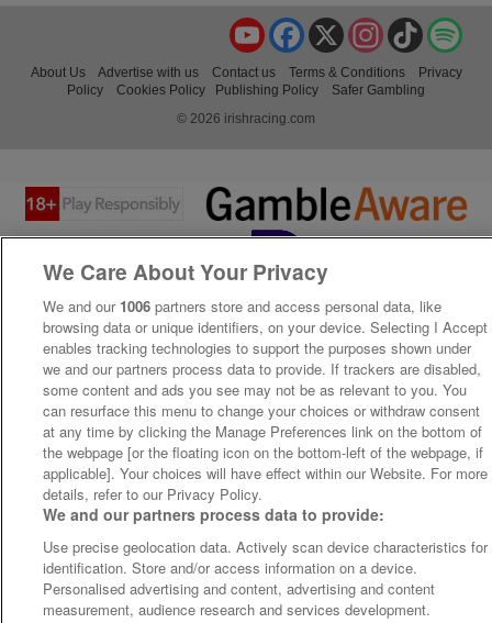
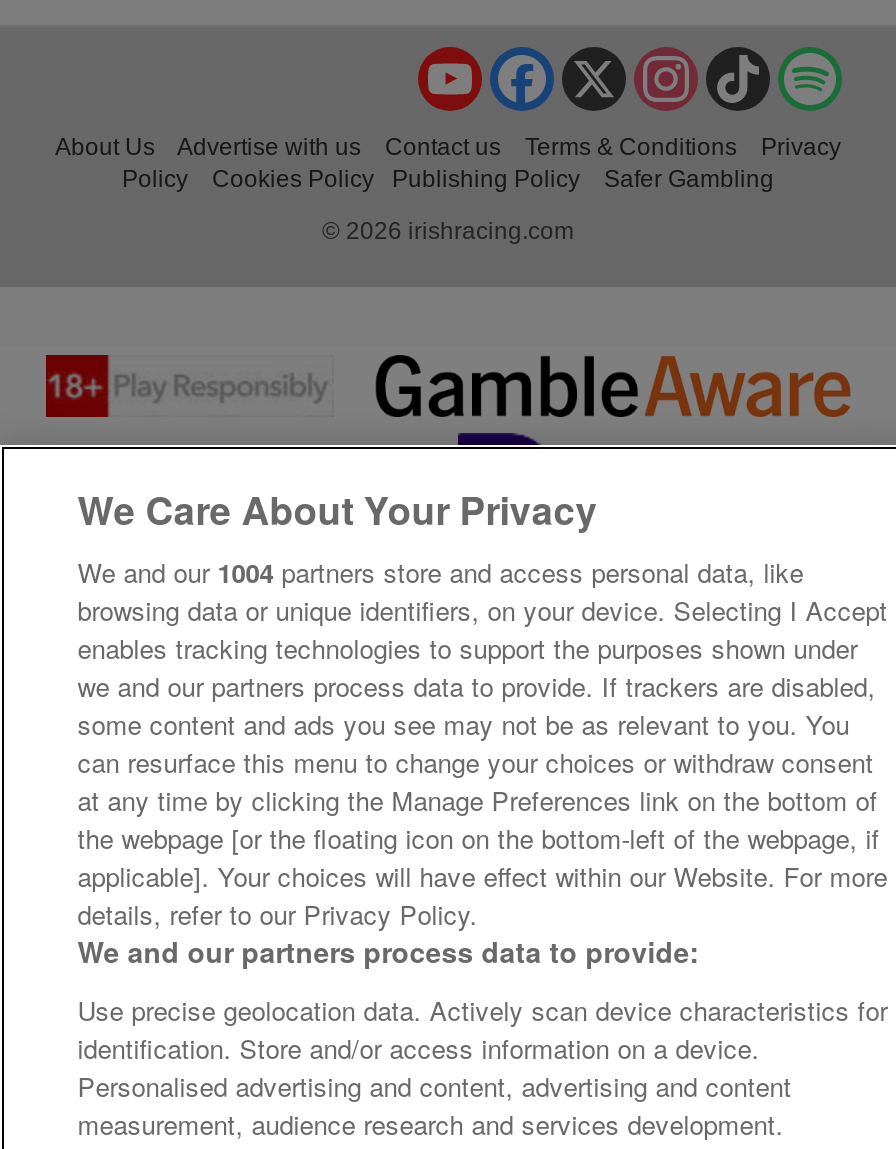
- We and our 1006 partners store and access personal data, like
+ We and our 1004 partners store and access personal data, like
